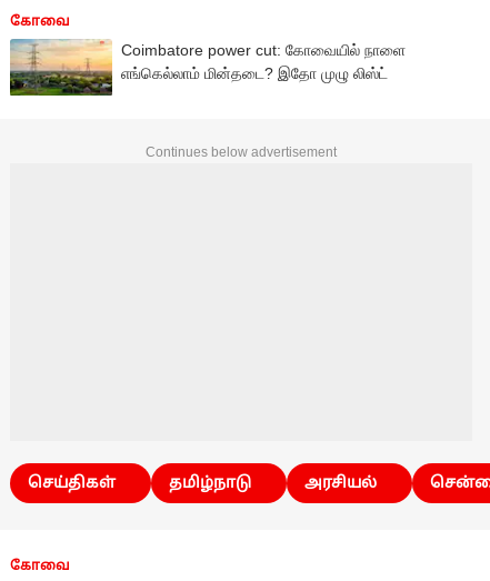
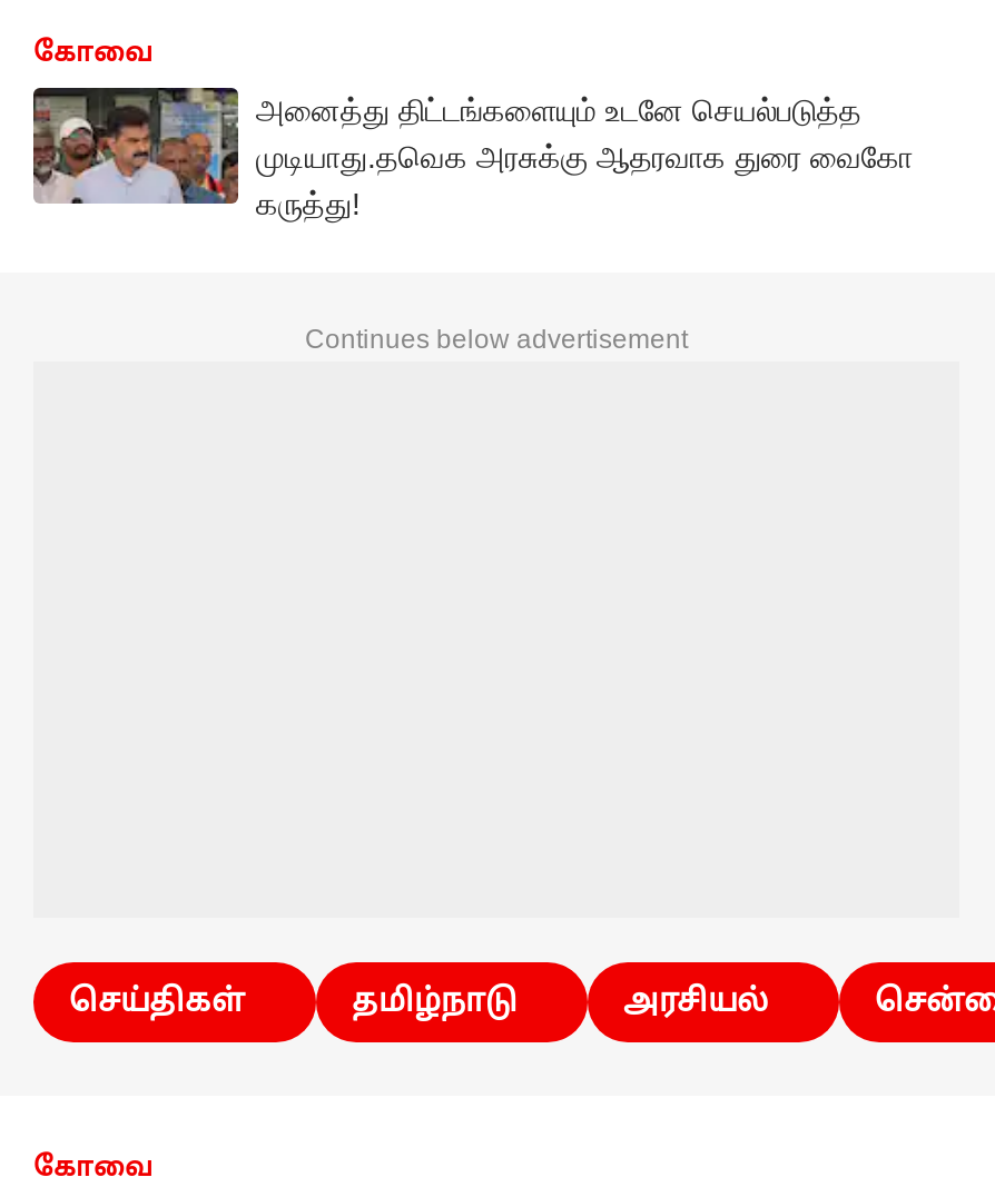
- [image]
- Coimbatore power cut: கோவையில் நாளை
- எங்கெல்லாம் மின்தடை? இதோ முழு லிஸ்ட்
+ [image]
+ அனைத்து திட்டங்களையும் உடனே செயல்படுத்த
+ முடியாது.தவெக அரசுக்கு ஆதரவாக துரை வைகோ
+ கருத்து!
